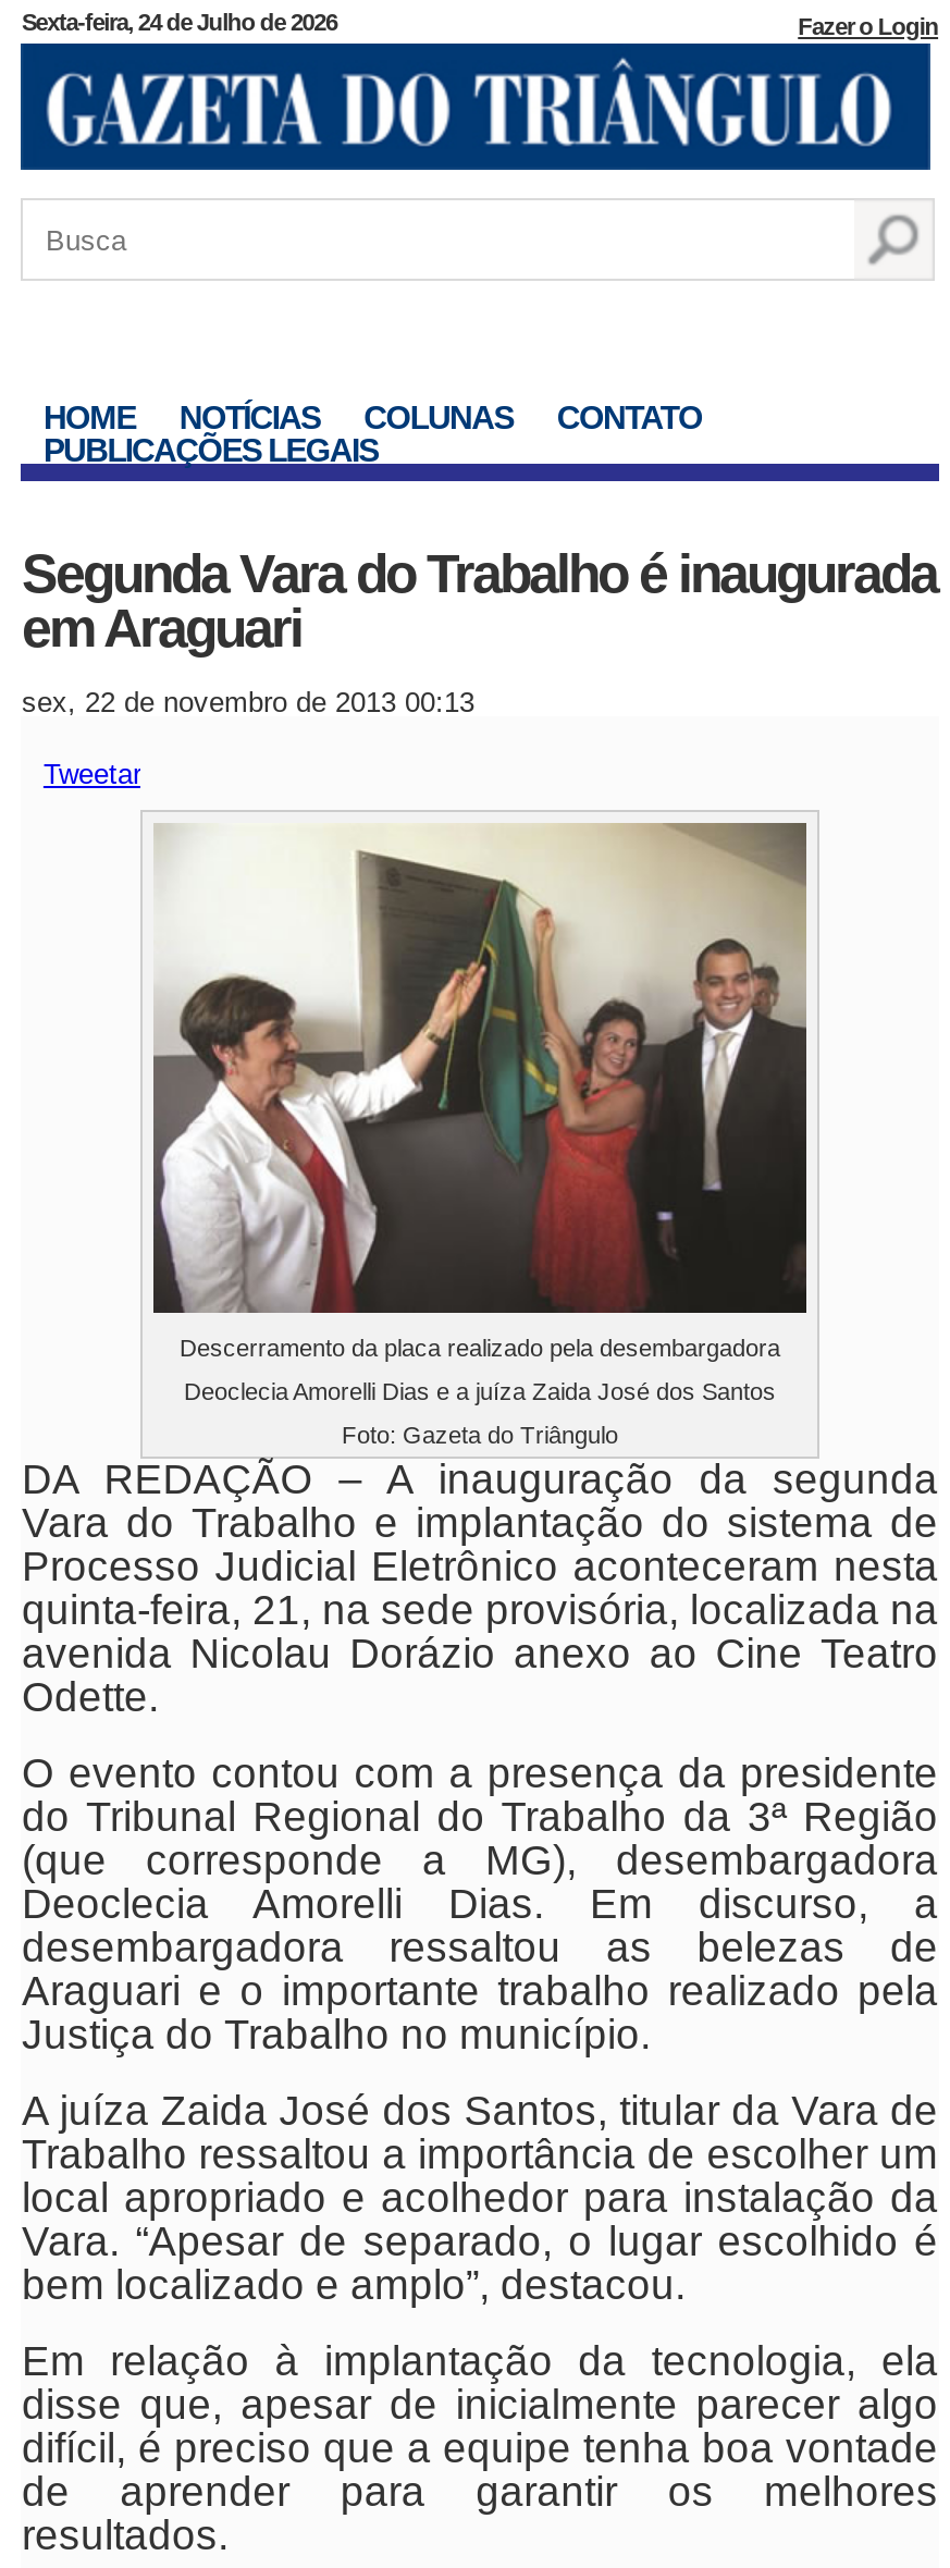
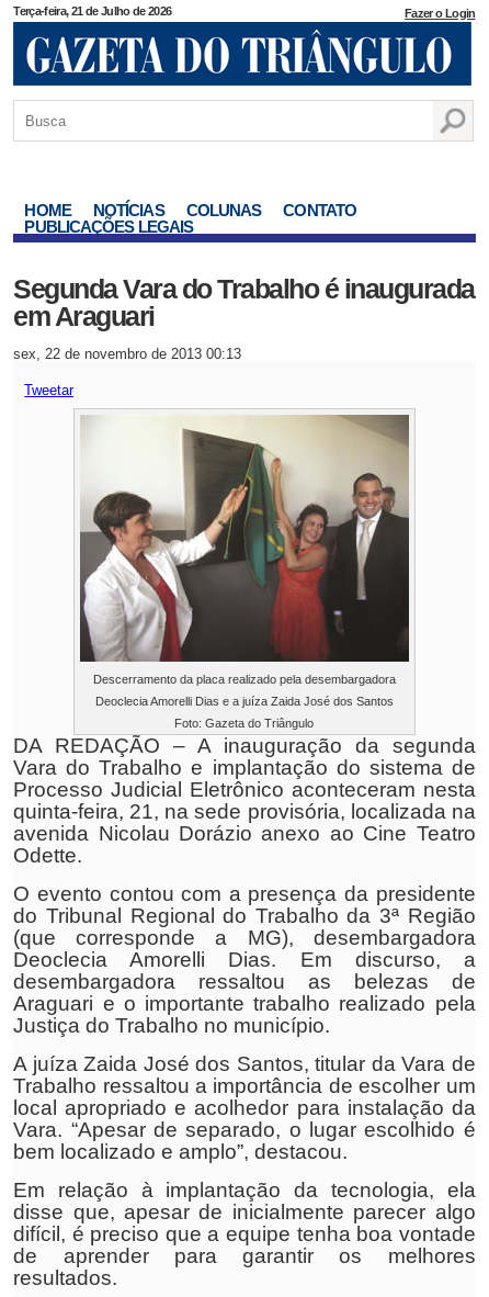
- Sexta-feira, 24 de Julho de 2026
+ Terça-feira, 21 de Julho de 2026
